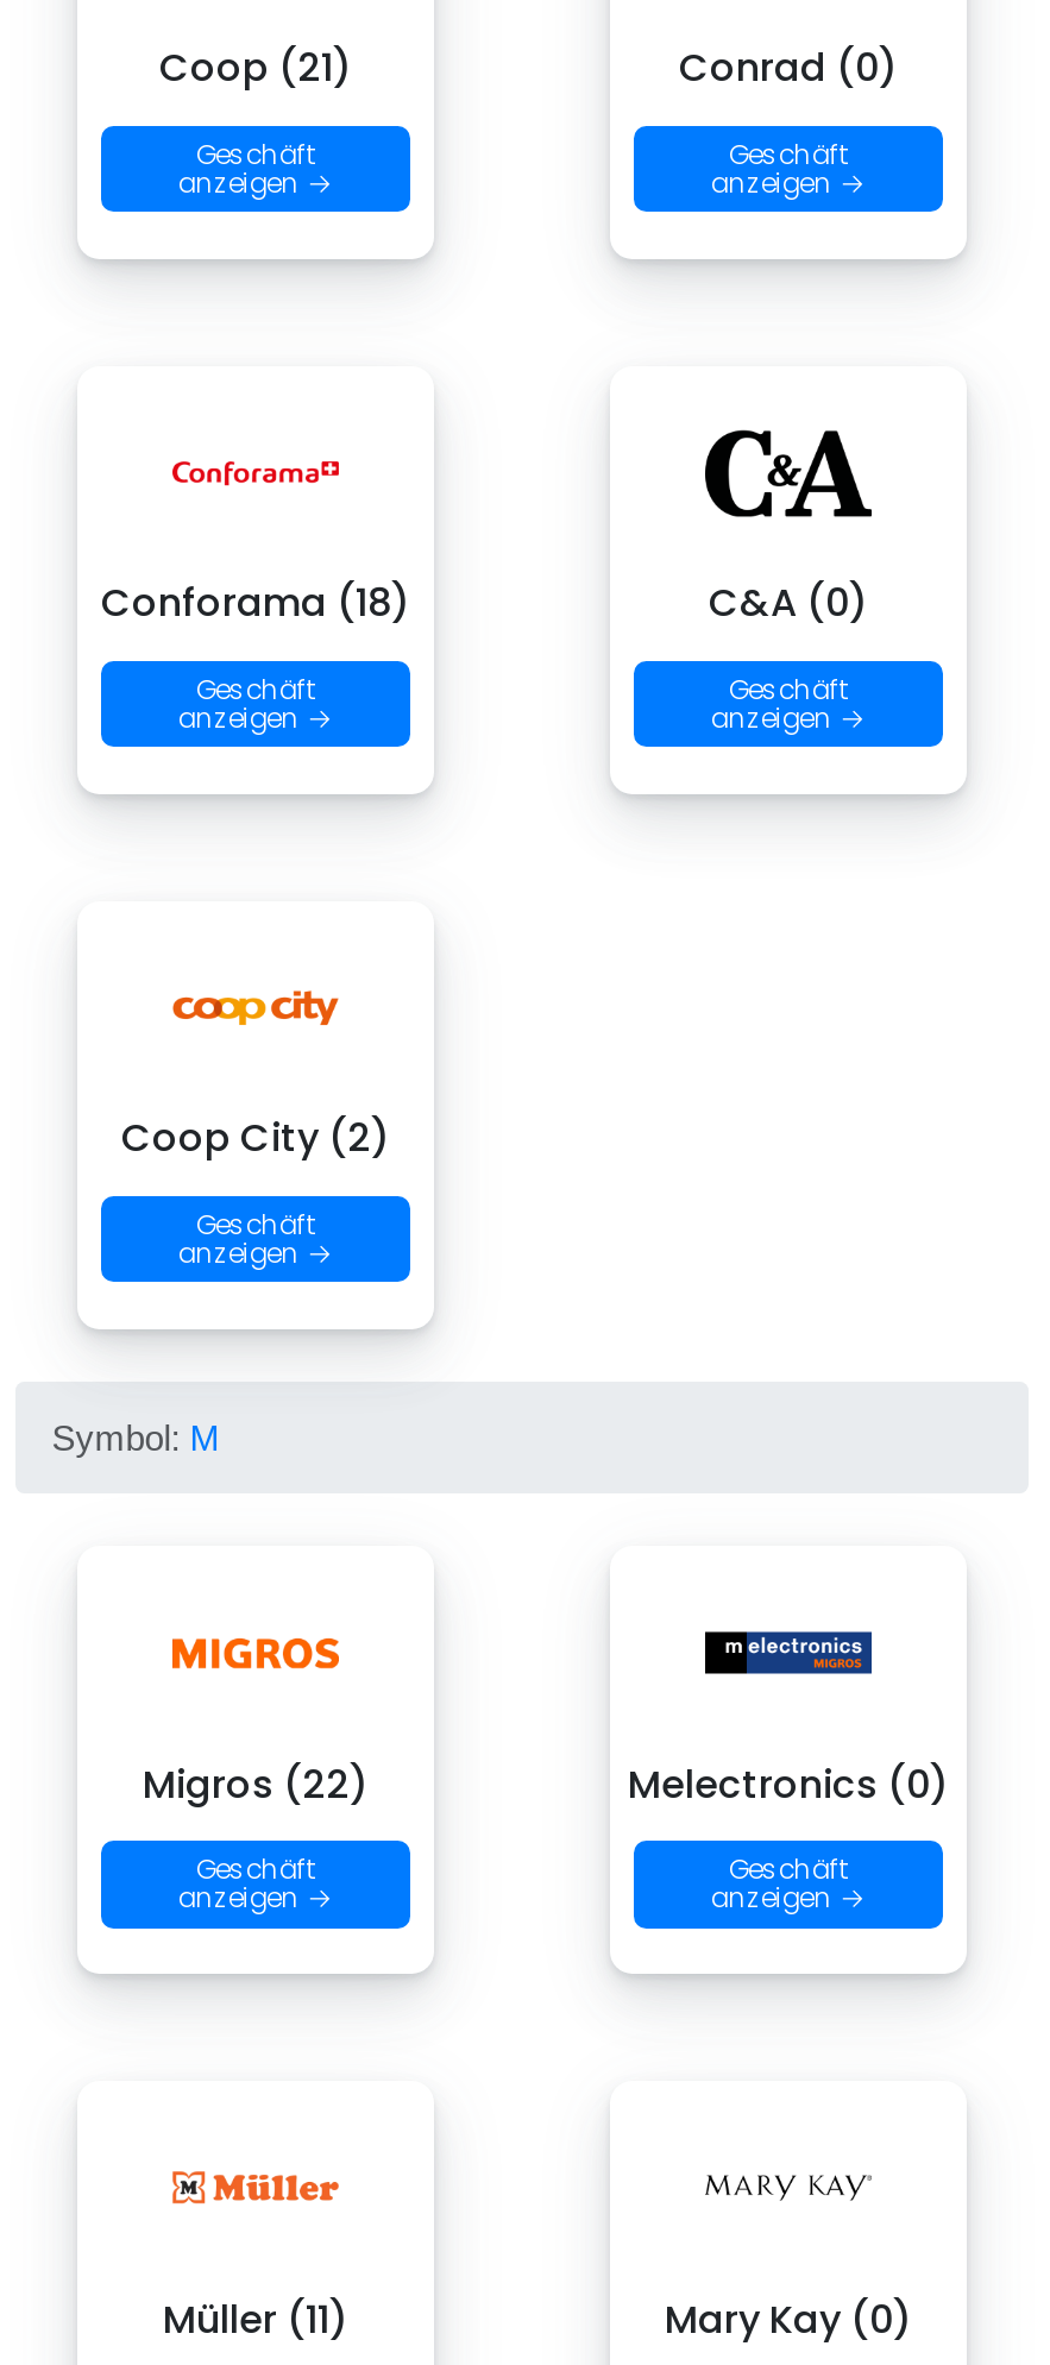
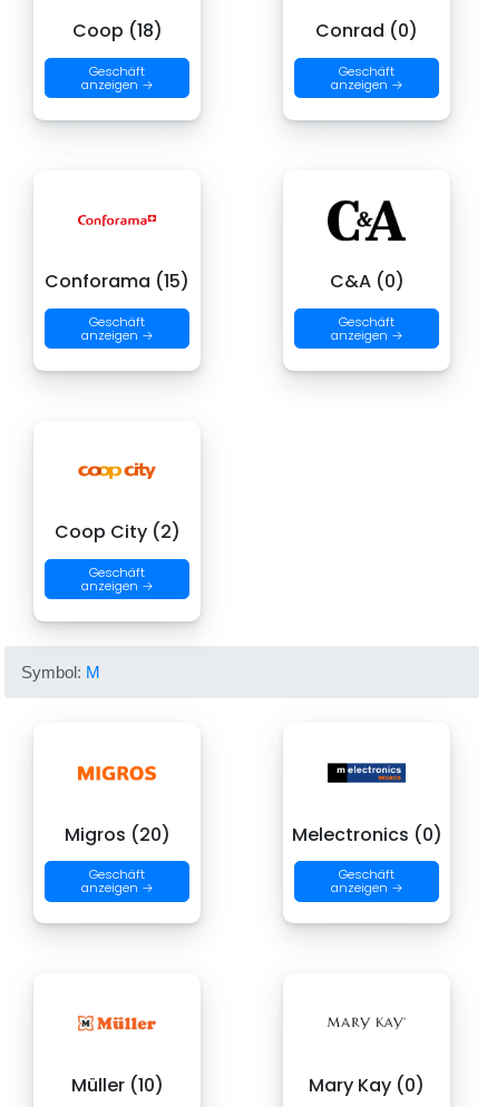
- Coop (21)
+ Coop (18)

- Conforama (18)
+ Conforama (15)

- Migros (22)
+ Migros (20)

- Müller (11)
+ Müller (10)
